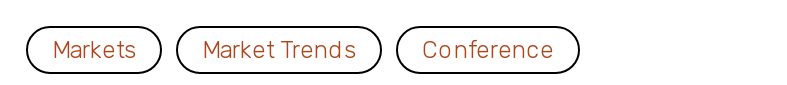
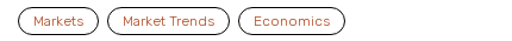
- Conference
+ Economics
